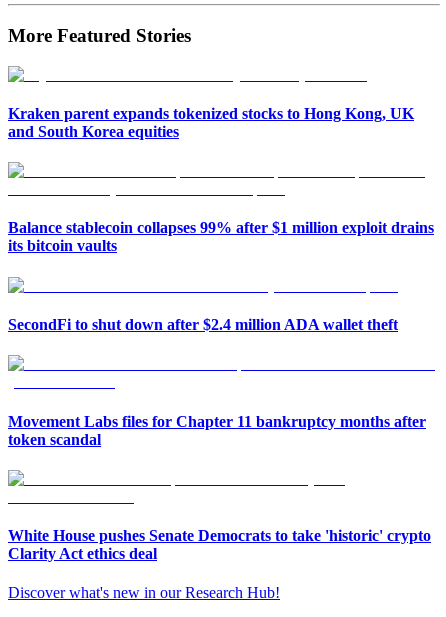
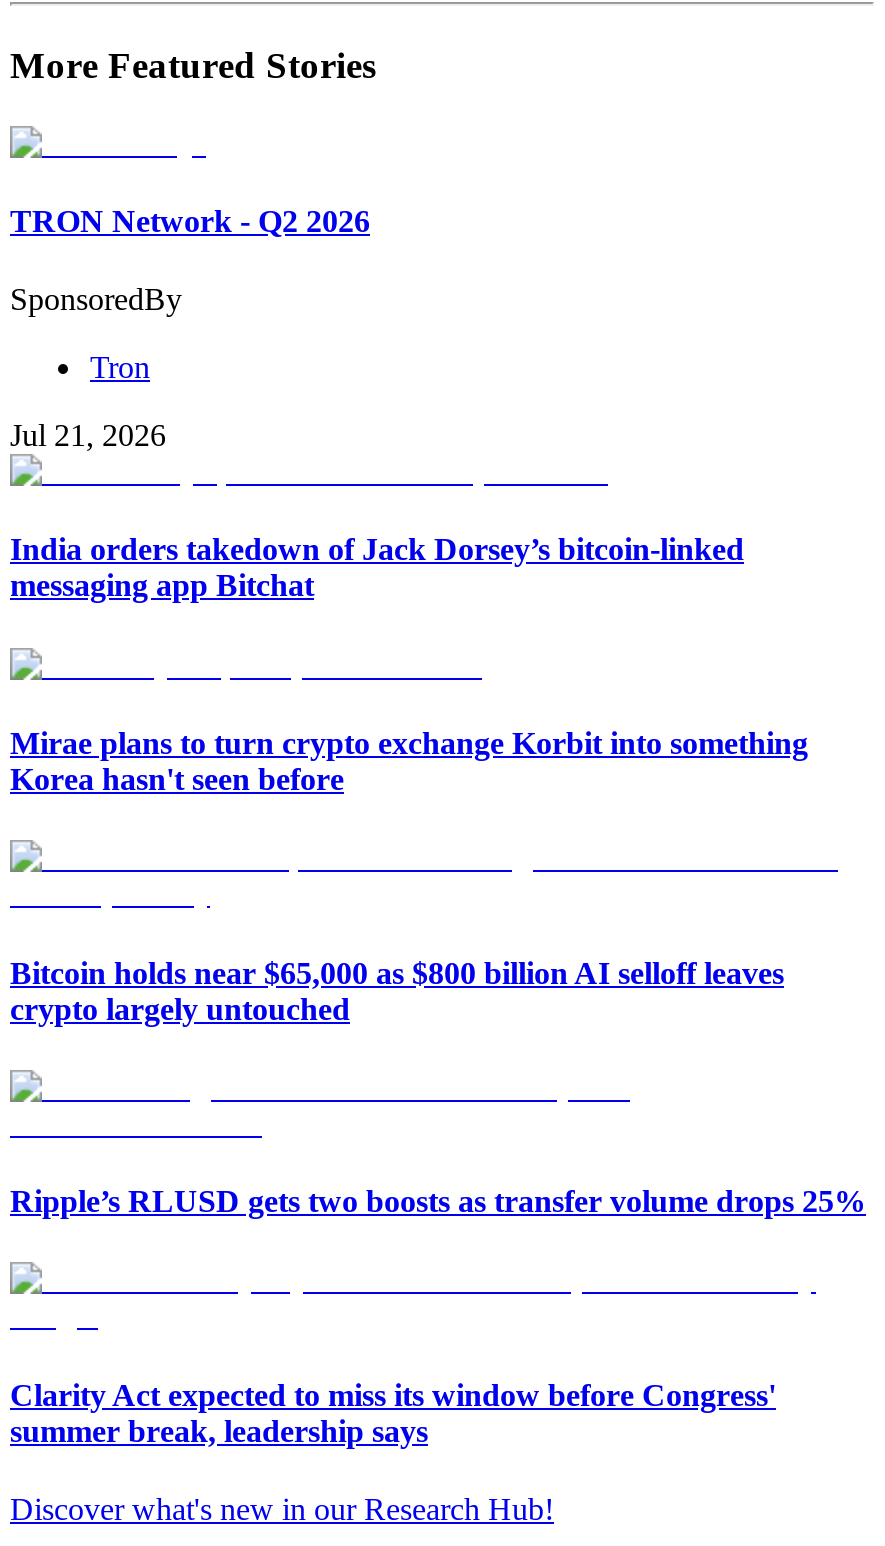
- Kraken parent expands tokenized stocks to Hong Kong, UK
- and South Korea equities
+ TRON Network - Q2 2026
+ SponsoredBy
+ Tron
+ Jul 21, 2026
+ India orders takedown of Jack Dorsey’s bitcoin-linked
+ messaging app Bitchat

- Balance stablecoin collapses 99% after $1 million exploit drains
- its bitcoin vaults
+ Mirae plans to turn crypto exchange Korbit into something
+ Korea hasn't seen before

- SecondFi to shut down after $2.4 million ADA wallet theft
+ Bitcoin holds near $65,000 as $800 billion AI selloff leaves
+ crypto largely untouched

- Movement Labs files for Chapter 11 bankruptcy months after
- token scandal
+ Ripple’s RLUSD gets two boosts as transfer volume drops 25%

- White House pushes Senate Democrats to take 'historic' crypto
- Clarity Act ethics deal
+ Clarity Act expected to miss its window before Congress'
+ summer break, leadership says
